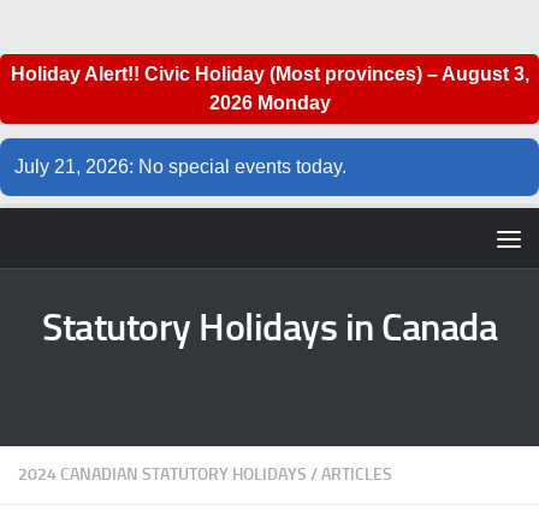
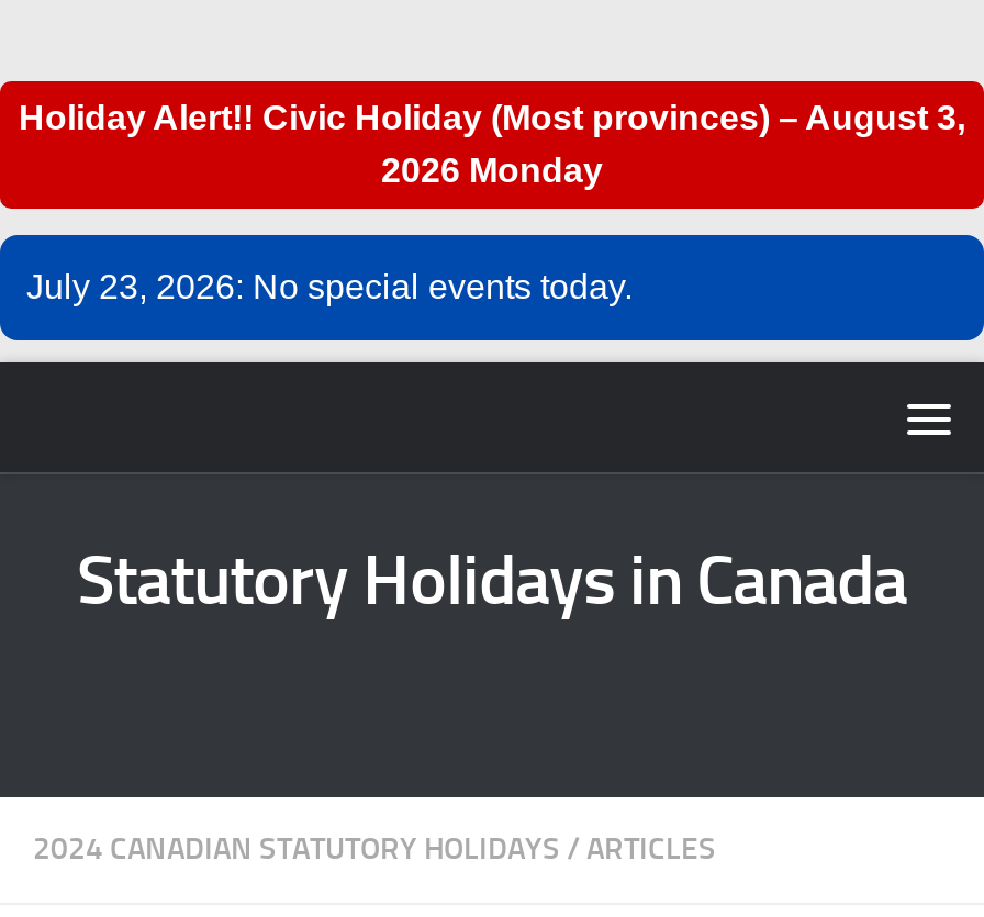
- July 21, 2026: No special events today.
+ July 23, 2026: No special events today.
